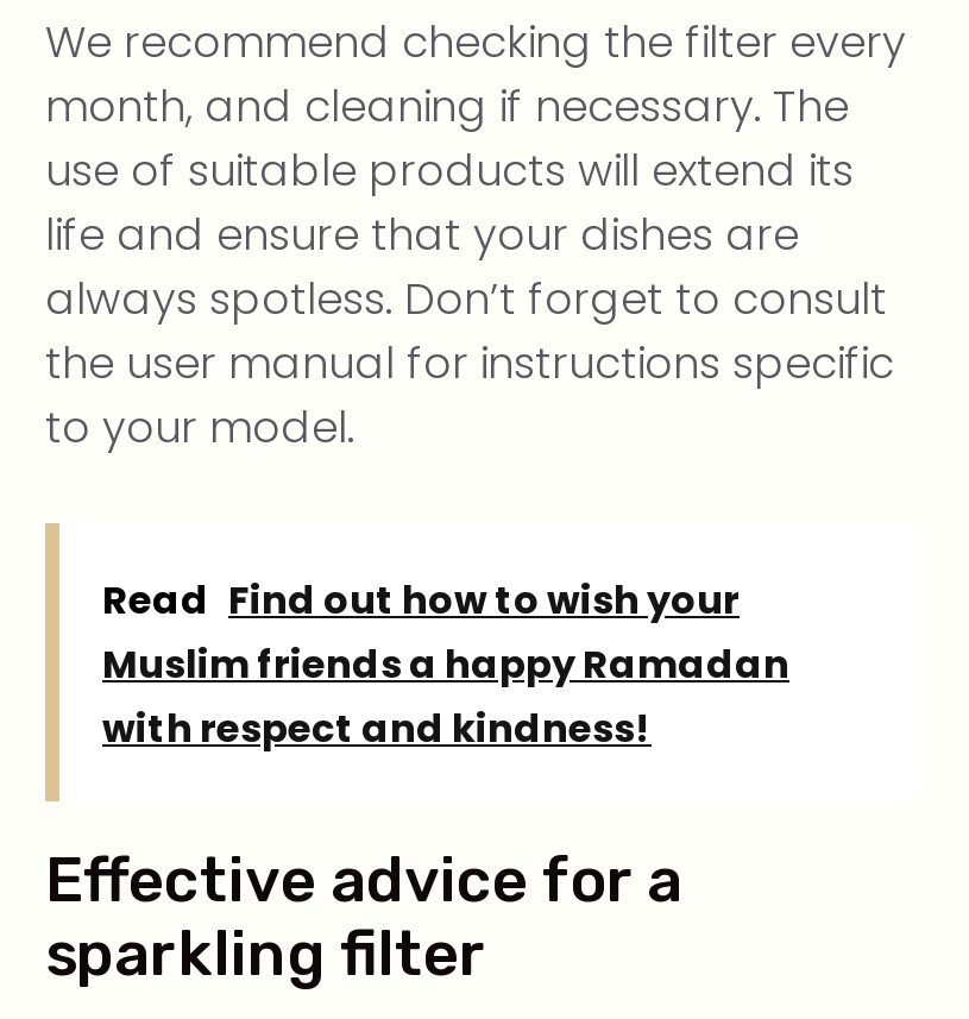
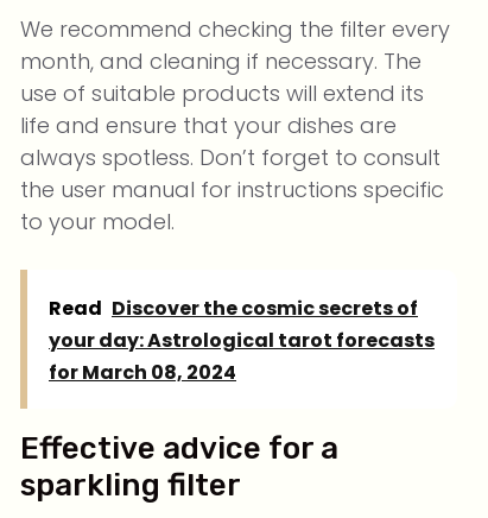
- Read Find out how to wish your
- Muslim friends a happy Ramadan
- with respect and kindness!
+ Read Discover the cosmic secrets of
+ your day: Astrological tarot forecasts
+ for March 08, 2024
